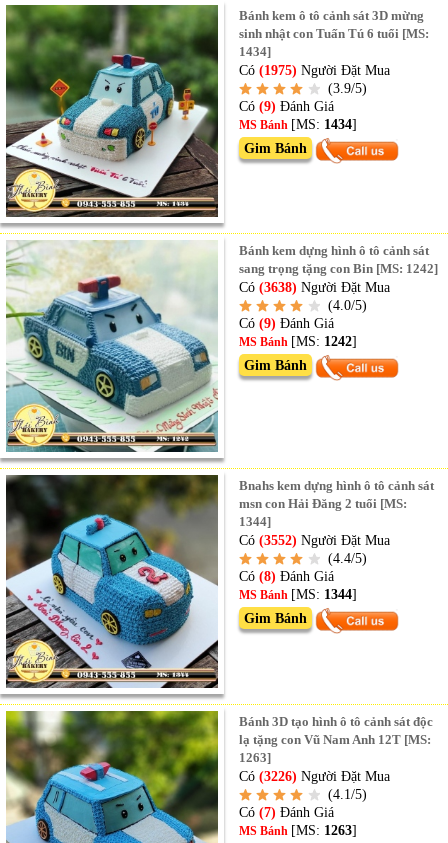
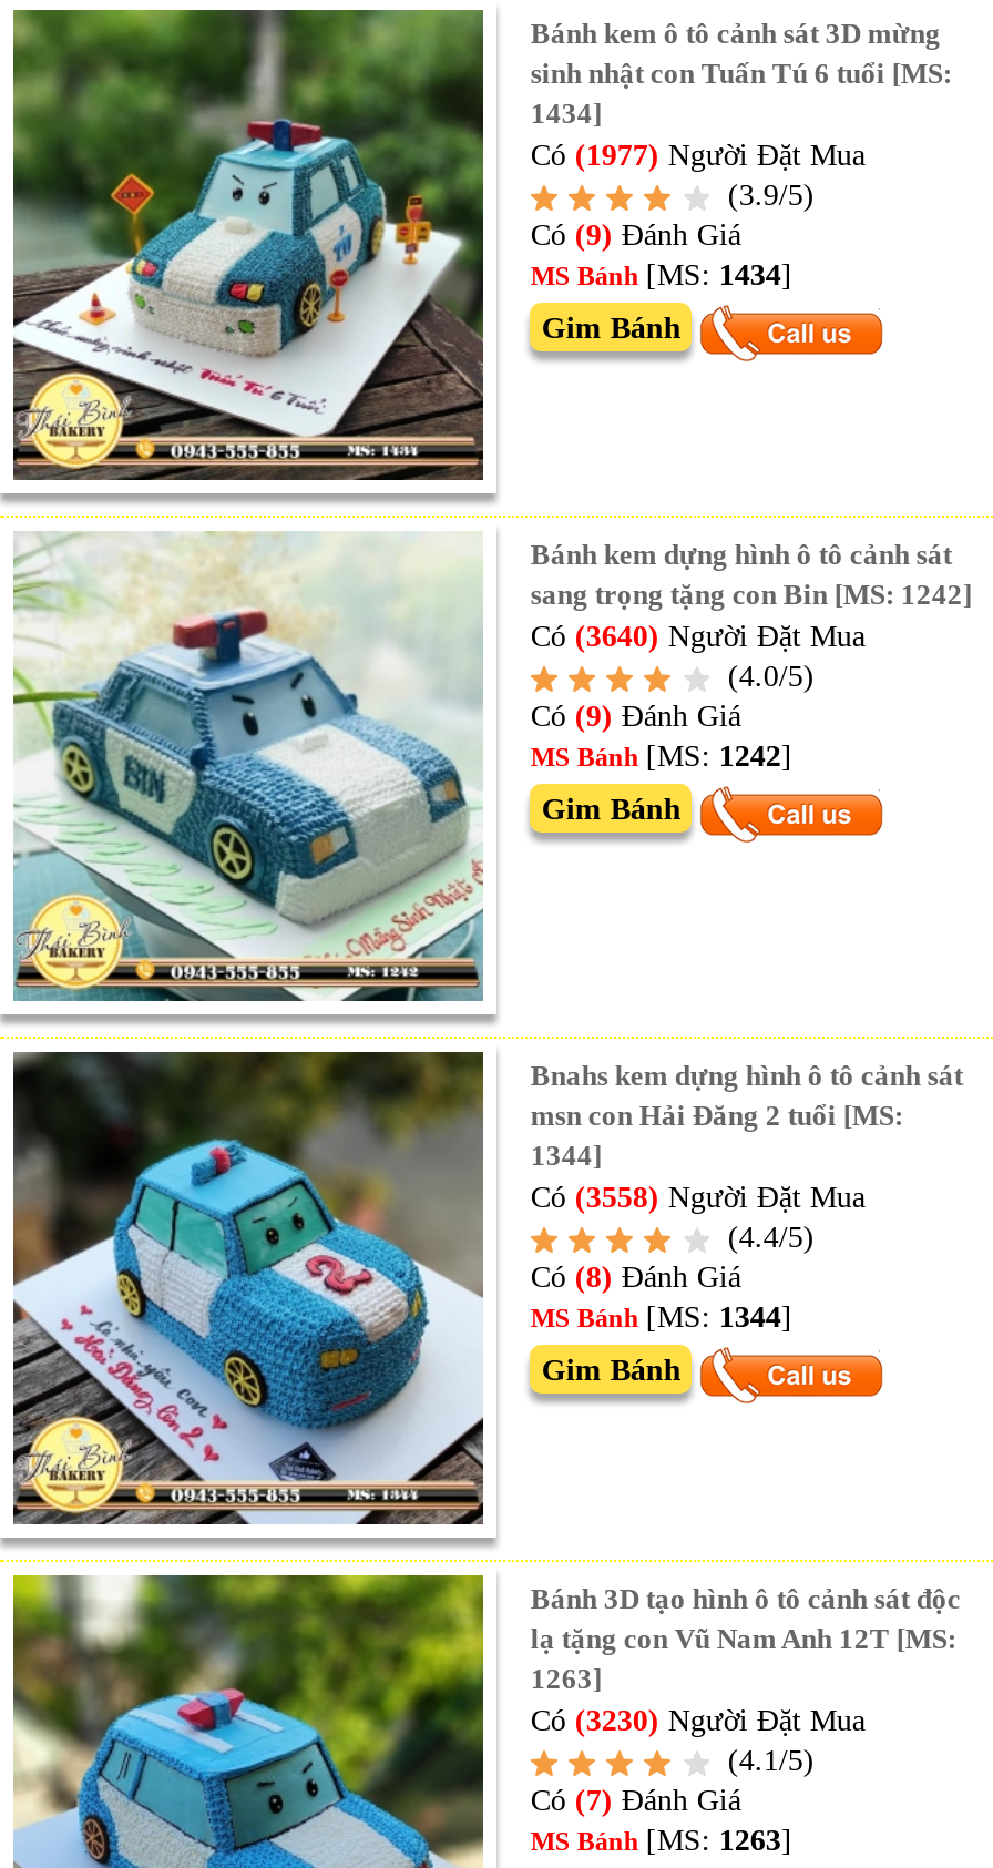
- Có (1975) Người Đặt Mua
+ Có (1977) Người Đặt Mua

- Có (3638) Người Đặt Mua
+ Có (3640) Người Đặt Mua

- Có (3552) Người Đặt Mua
+ Có (3558) Người Đặt Mua

- Có (3226) Người Đặt Mua
+ Có (3230) Người Đặt Mua
